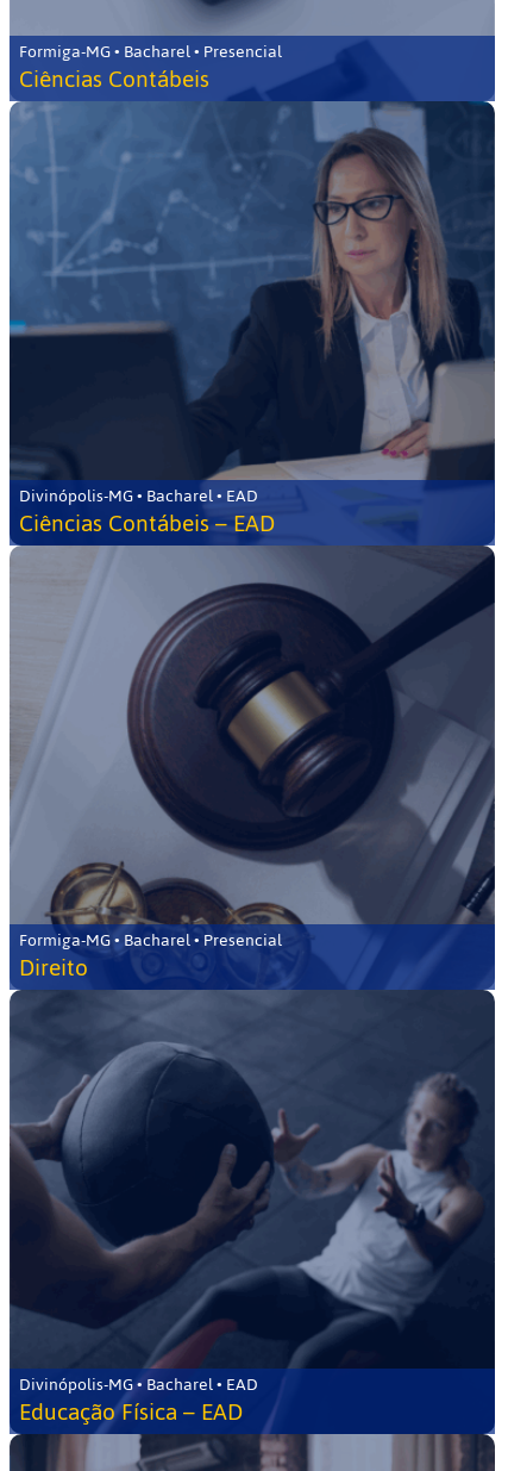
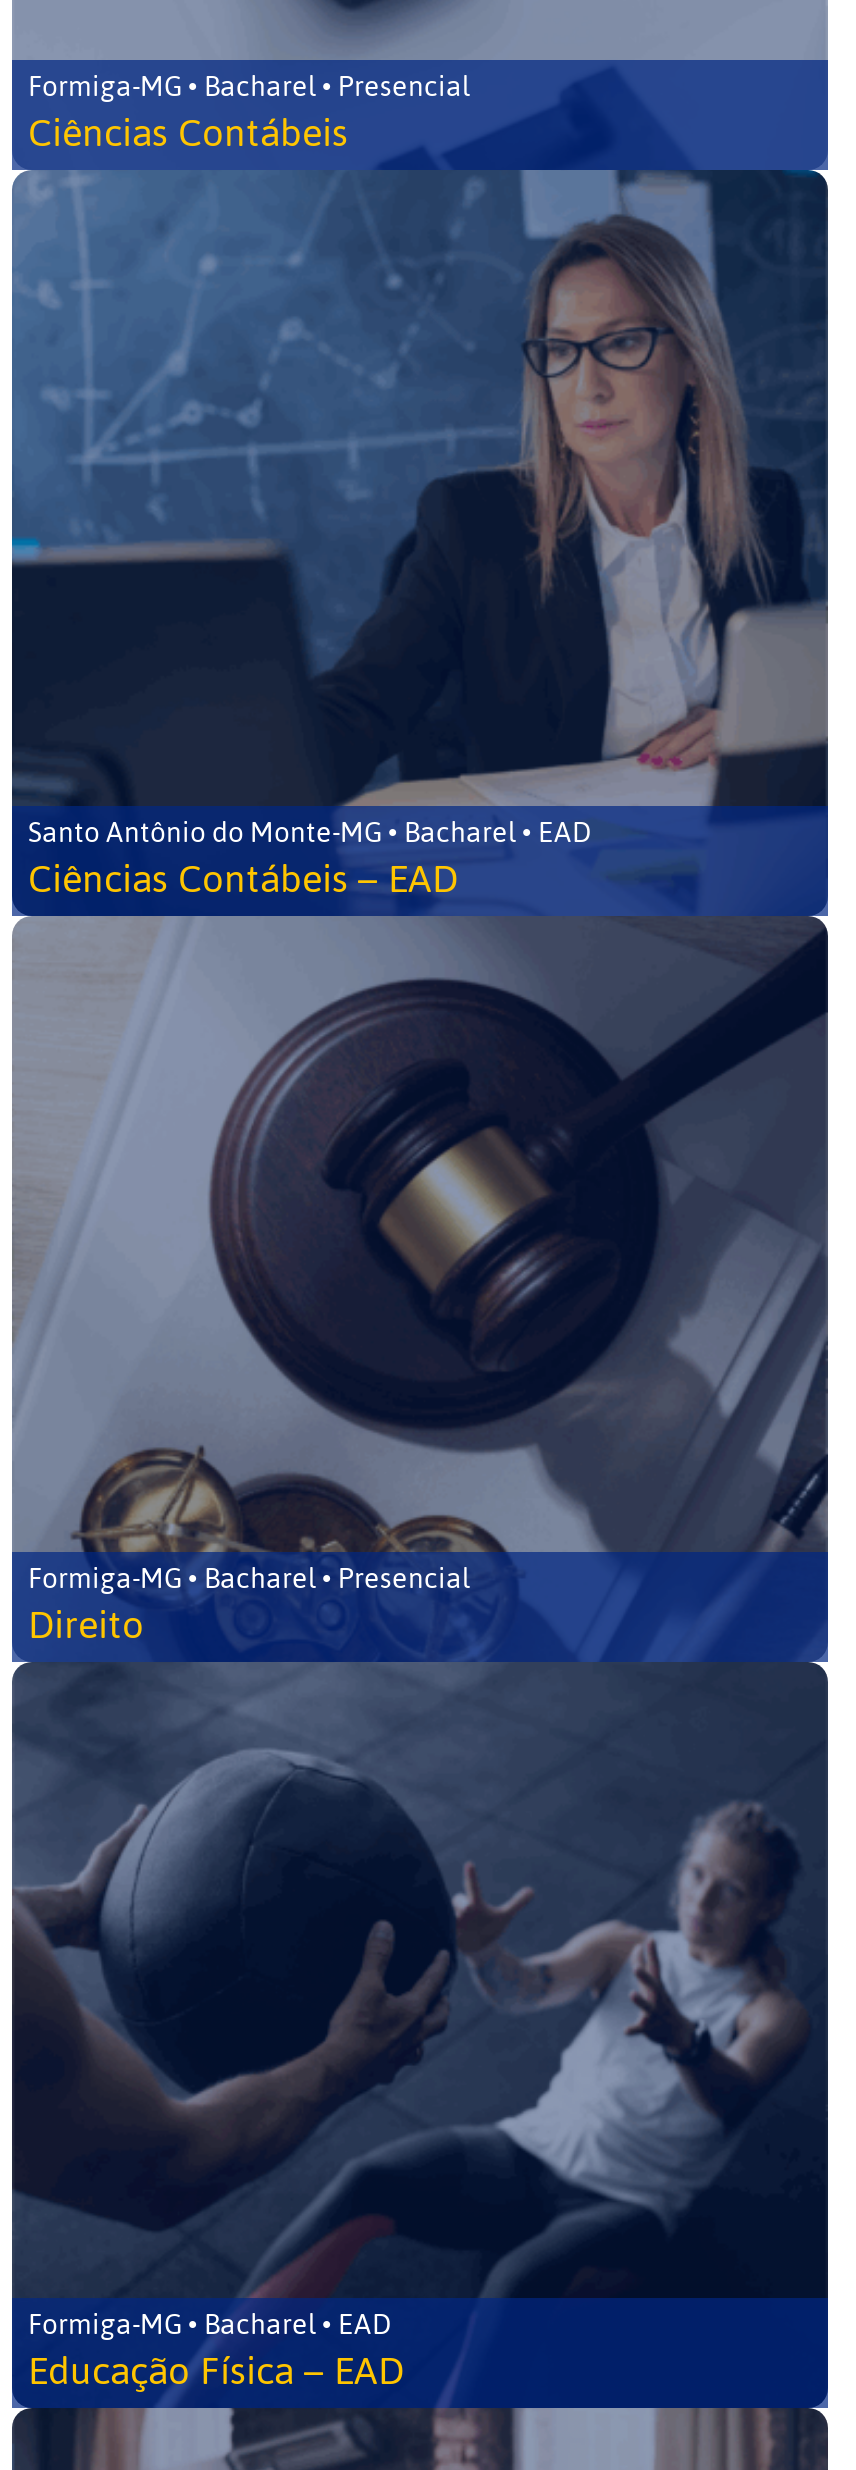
- Divinópolis-MG • Bacharel • EAD
+ Santo Antônio do Monte-MG • Bacharel • EAD

- Divinópolis-MG • Bacharel • EAD
+ Formiga-MG • Bacharel • EAD
